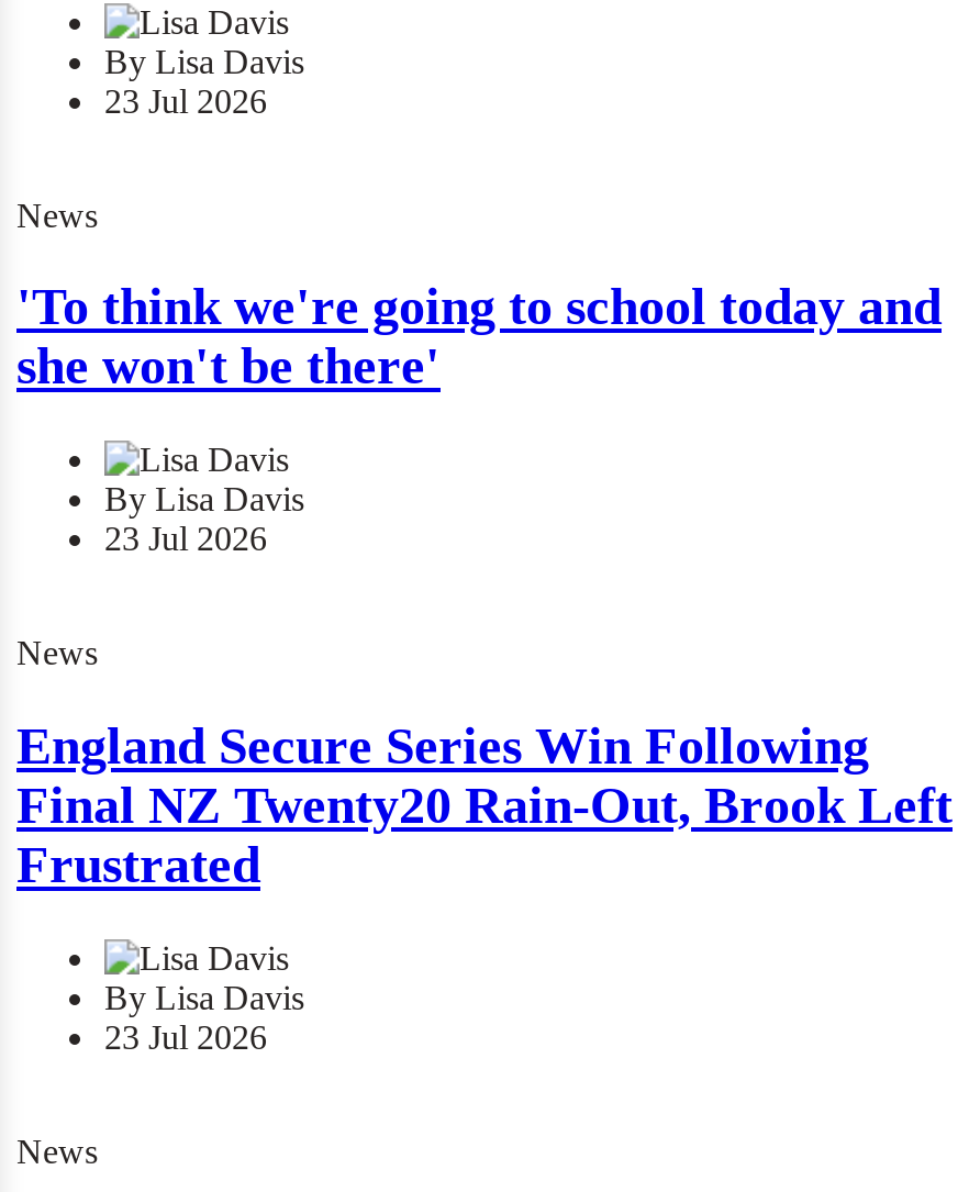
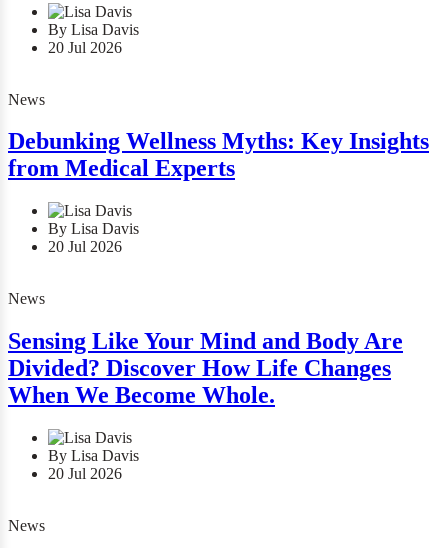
- 23 Jul 2026
+ 20 Jul 2026

- 'To think we're going to school today and
- she won't be there'
+ Debunking Wellness Myths: Key Insights
+ from Medical Experts

- 23 Jul 2026
+ 20 Jul 2026

- England Secure Series Win Following
- Final NZ Twenty20 Rain-Out, Brook Left
- Frustrated
+ Sensing Like Your Mind and Body Are
+ Divided? Discover How Life Changes
+ When We Become Whole.

- 23 Jul 2026
+ 20 Jul 2026
